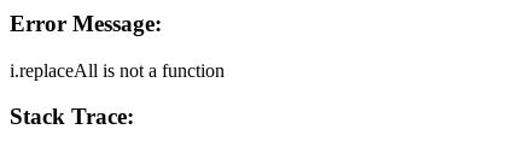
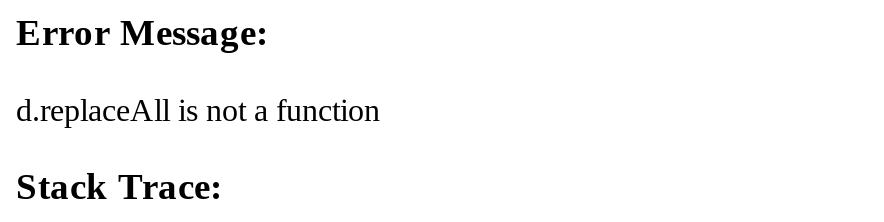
- i.replaceAll is not a function
+ d.replaceAll is not a function
